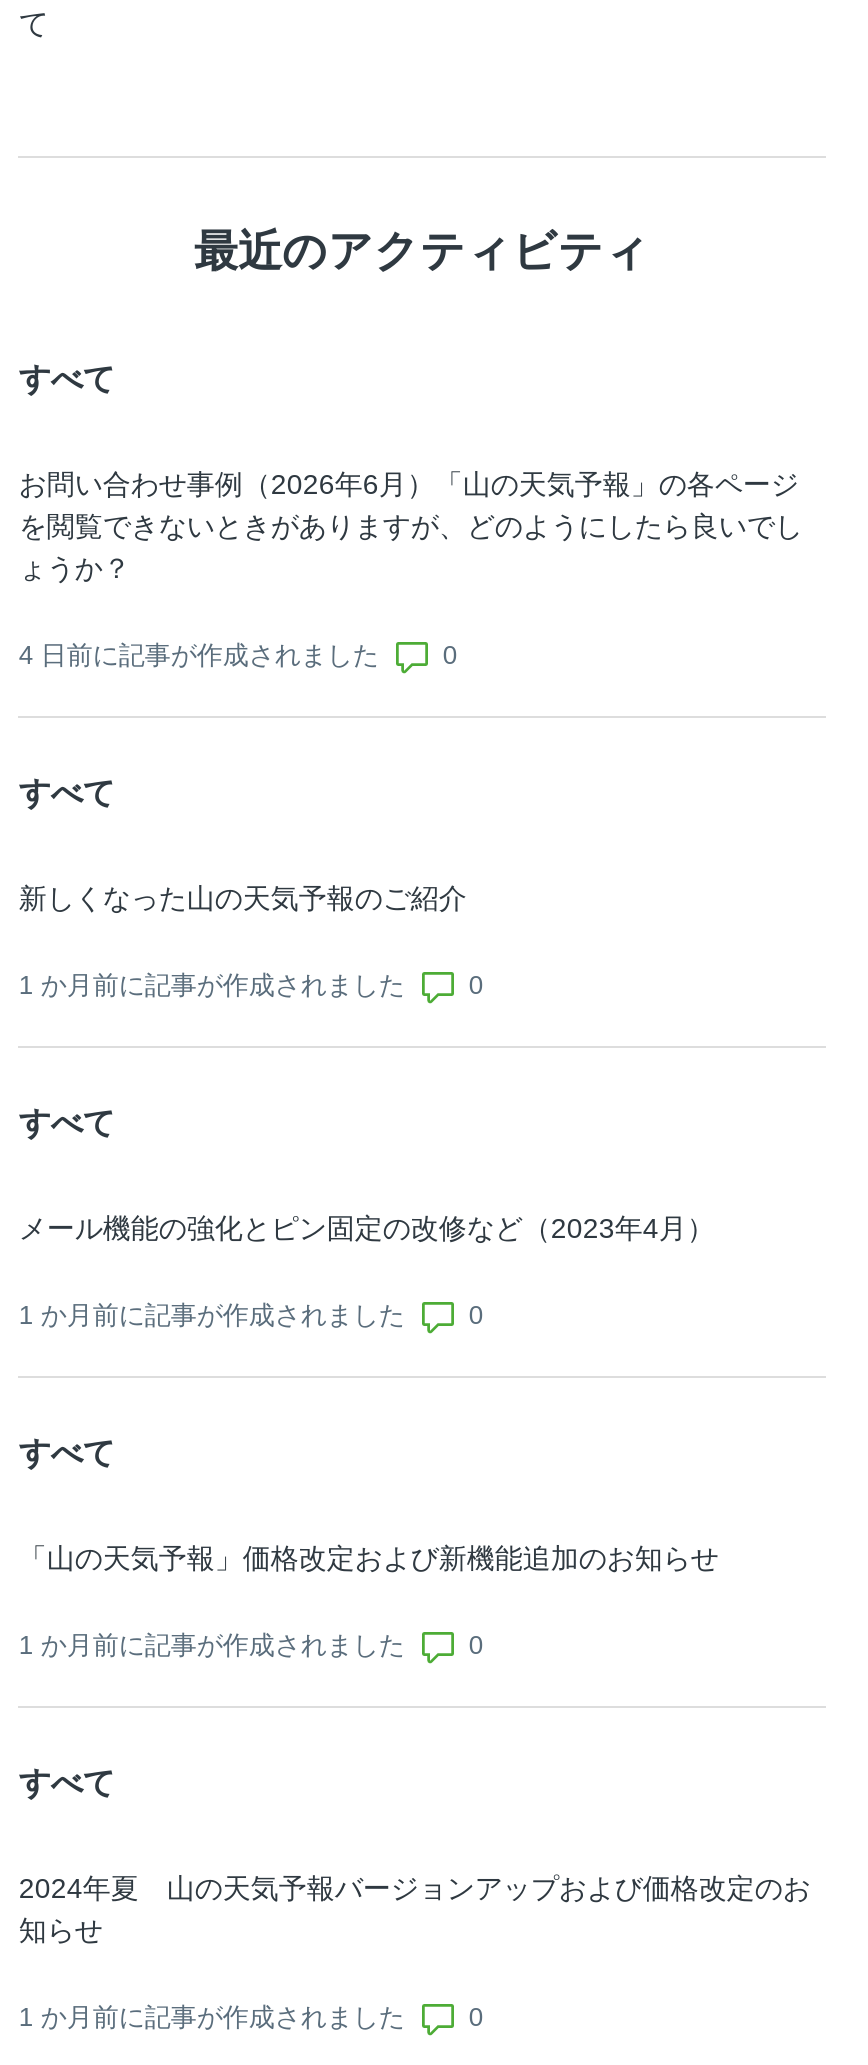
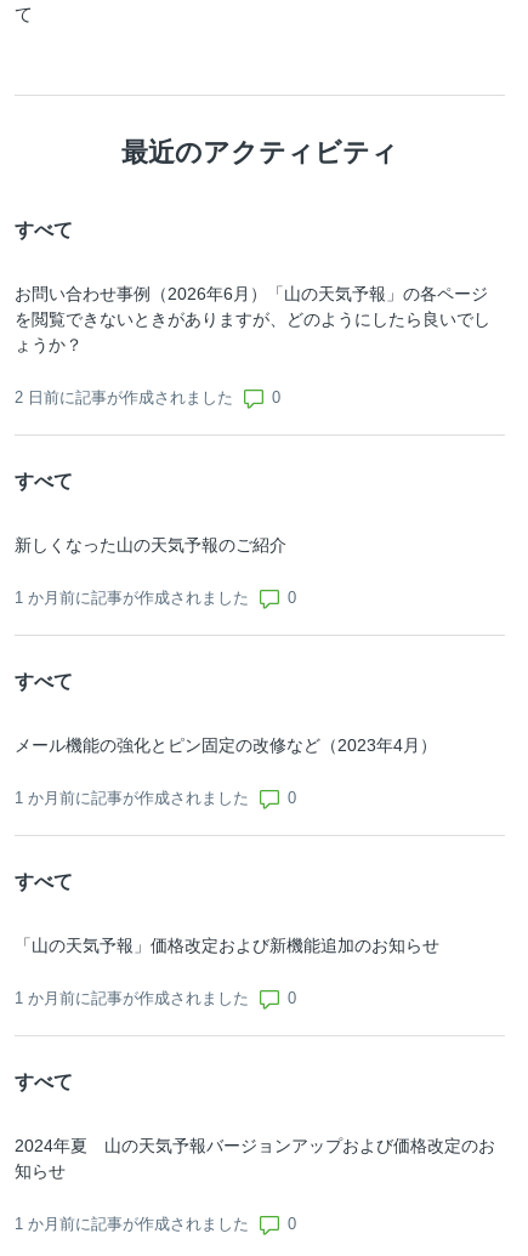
- 4 日前に記事が作成されました
+ 2 日前に記事が作成されました
